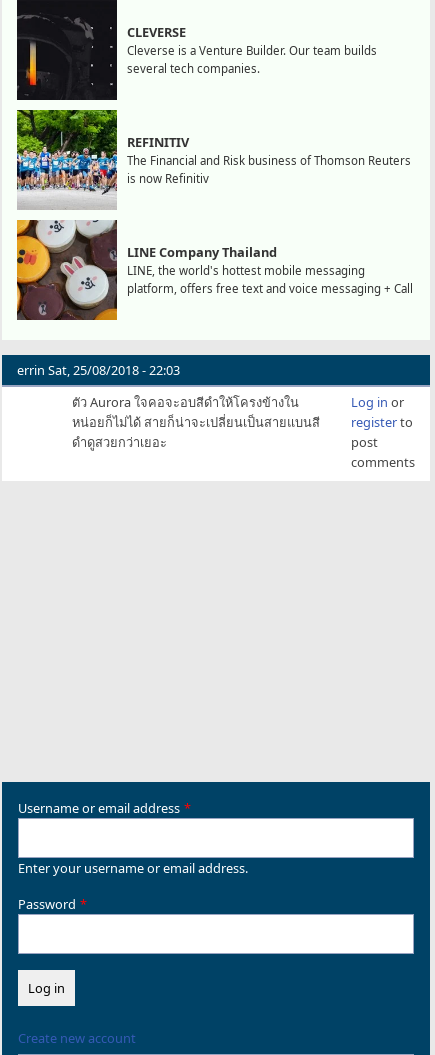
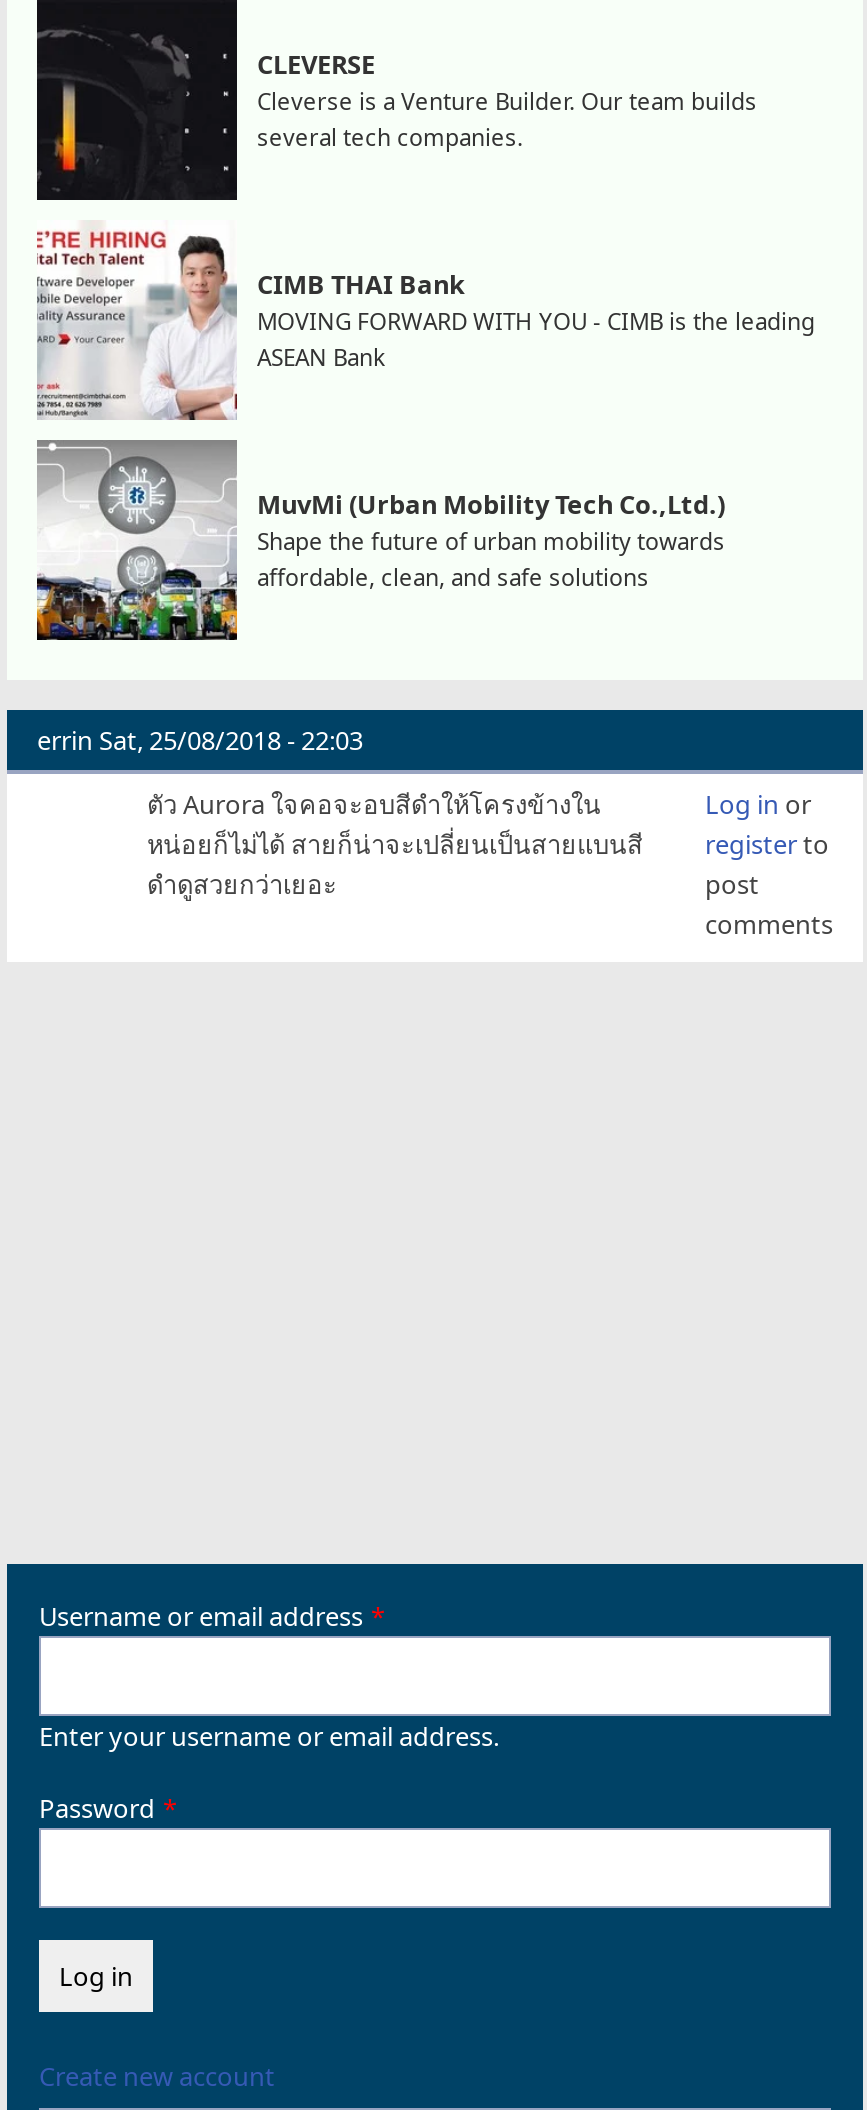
- [image]
- REFINITIV
- The Financial and Risk business of Thomson Reuters
- is now Refinitiv
+ [image]
+ CIMB THAI Bank
+ MOVING FORWARD WITH YOU - CIMB is the leading
+ ASEAN Bank

- [image]
- LINE Company Thailand
- LINE, the world's hottest mobile messaging
- platform, offers free text and voice messaging + Call
+ [image]
+ MuvMi (Urban Mobility Tech Co.,Ltd.)
+ Shape the future of urban mobility towards
+ affordable, clean, and safe solutions
